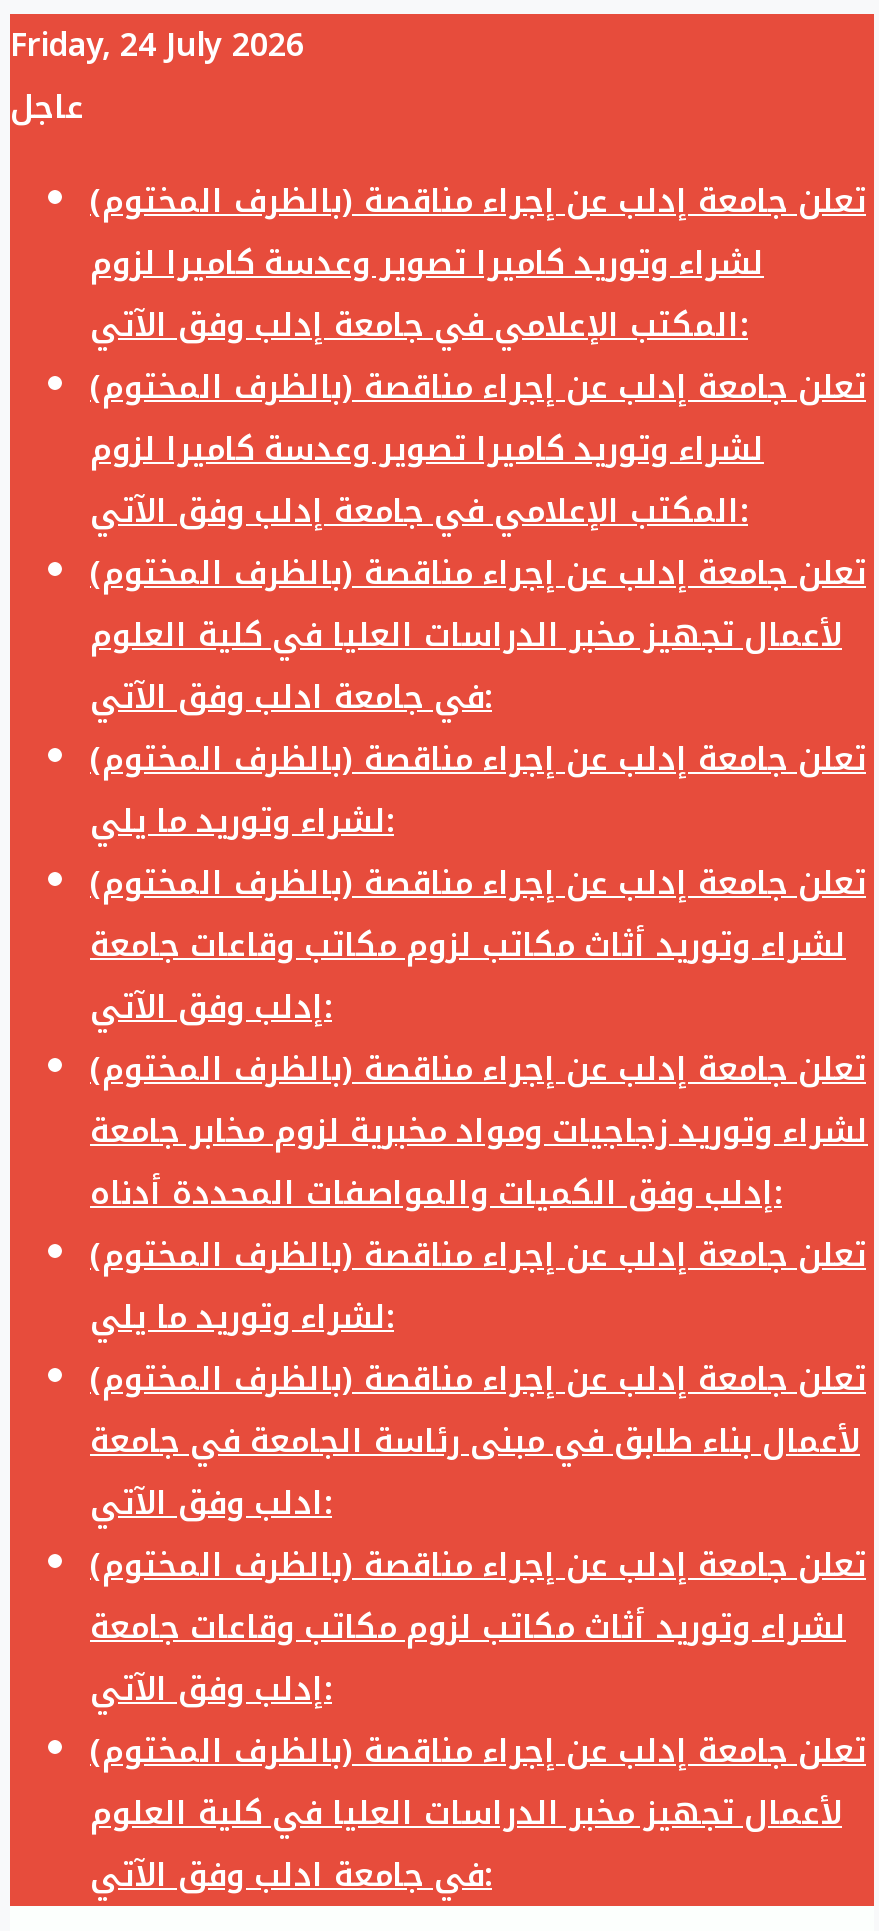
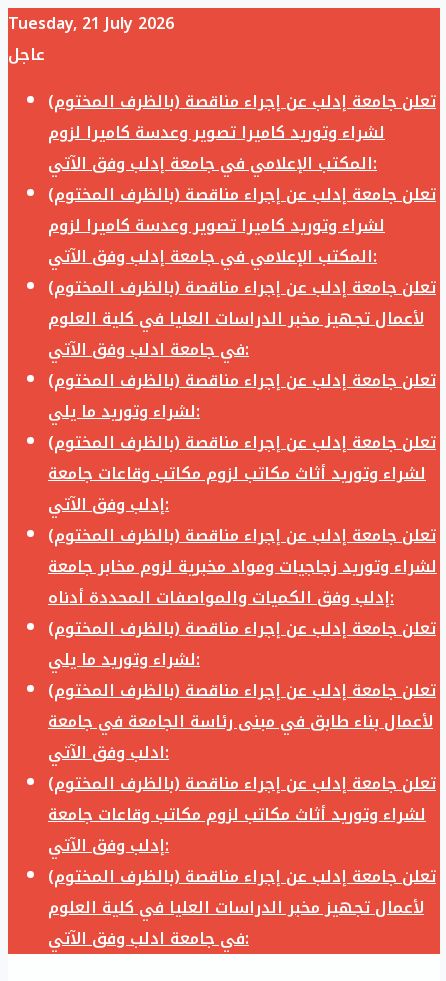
- Friday, 24 July 2026
+ Tuesday, 21 July 2026
